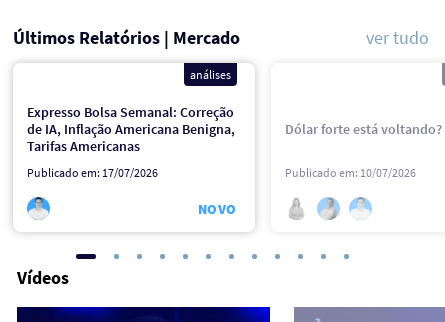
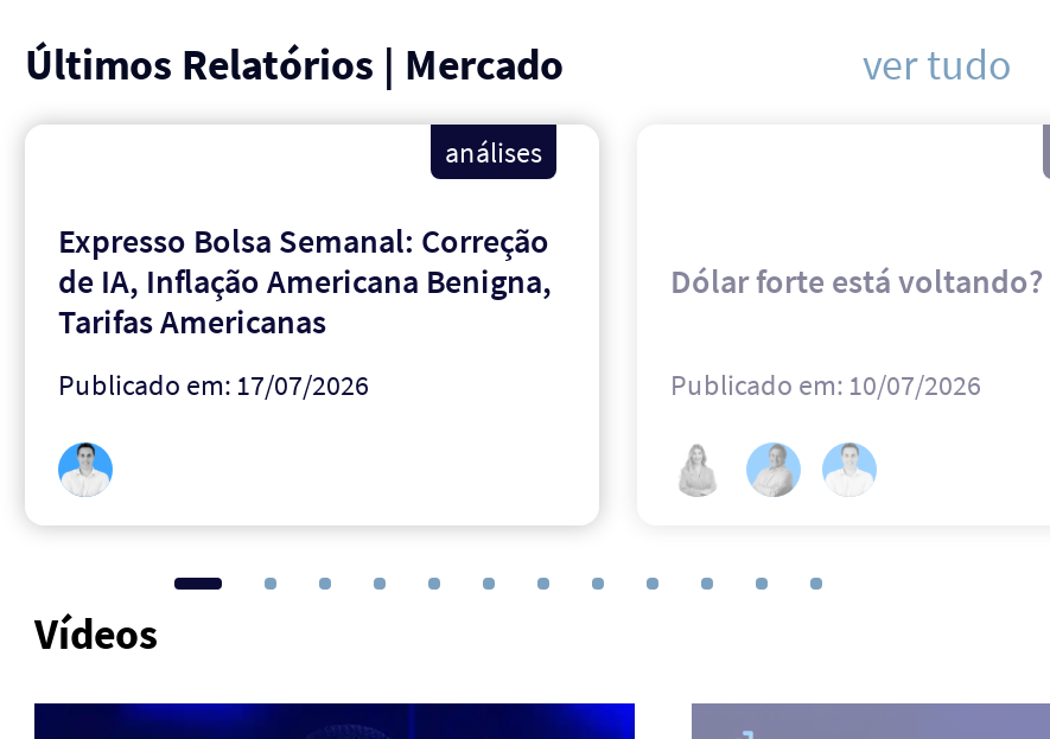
- NOVO
